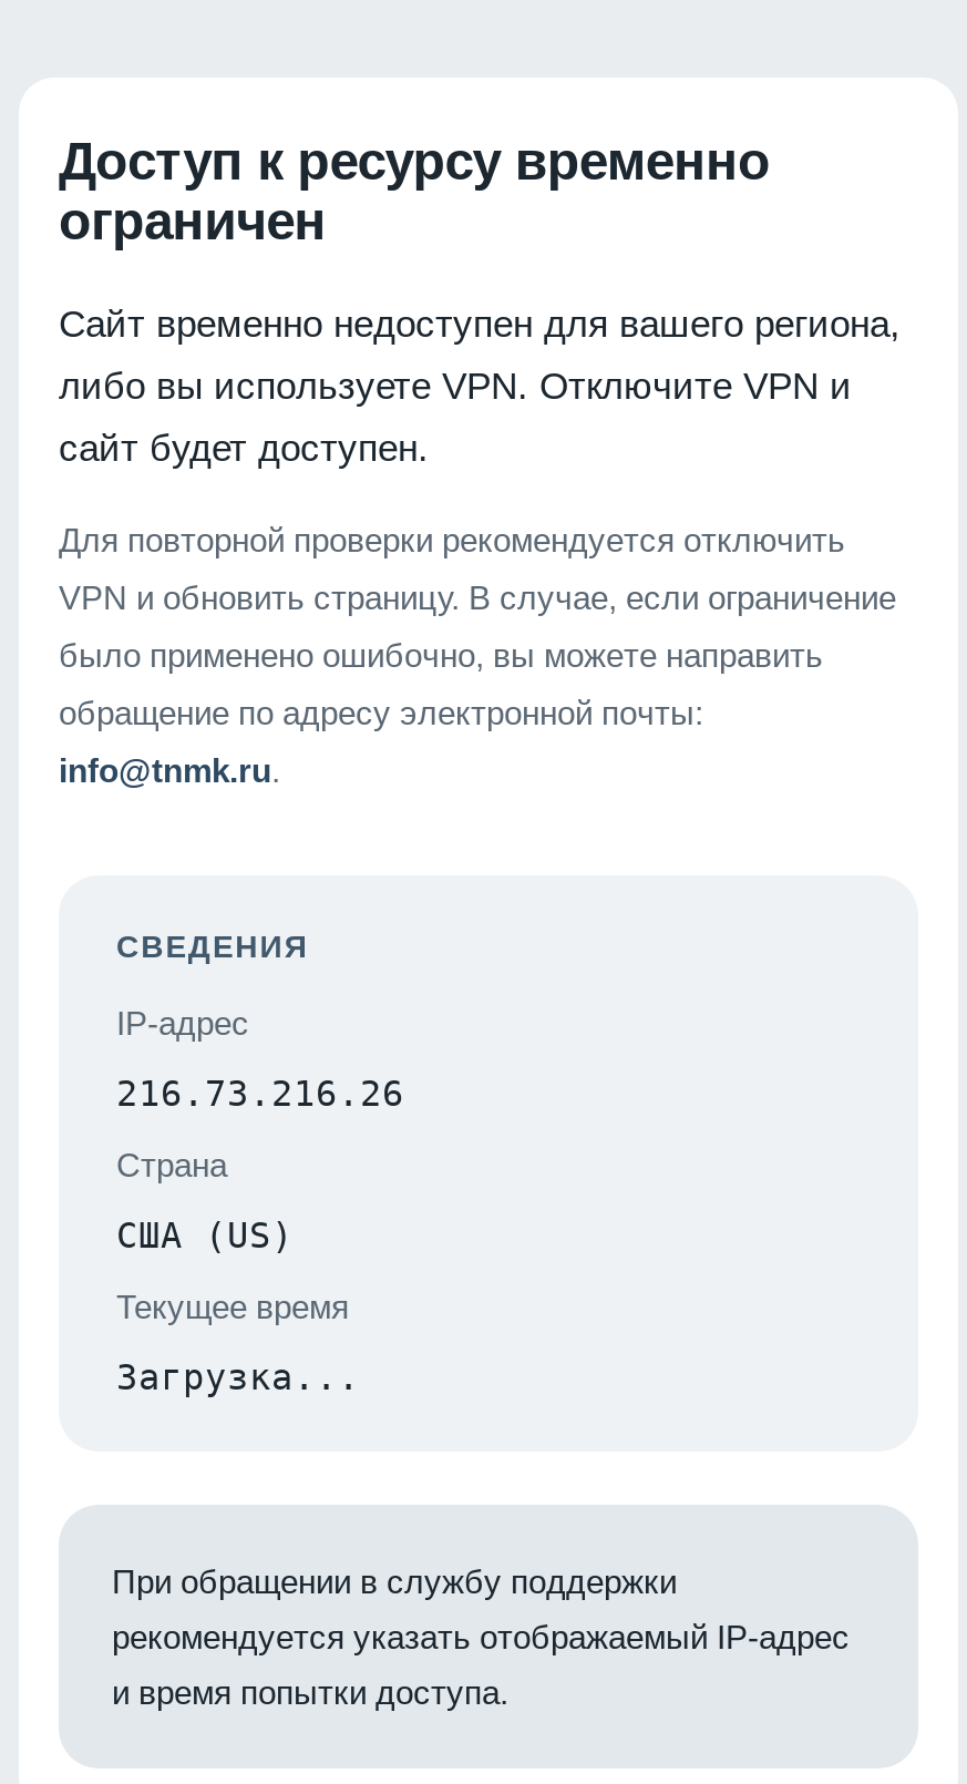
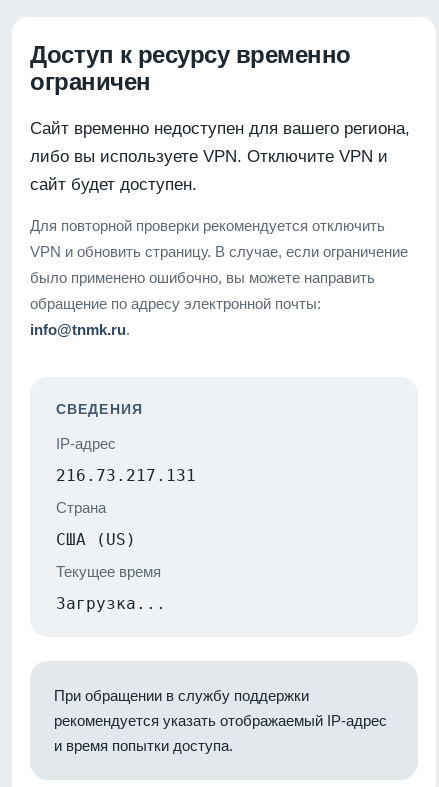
- 216.73.216.26
+ 216.73.217.131
